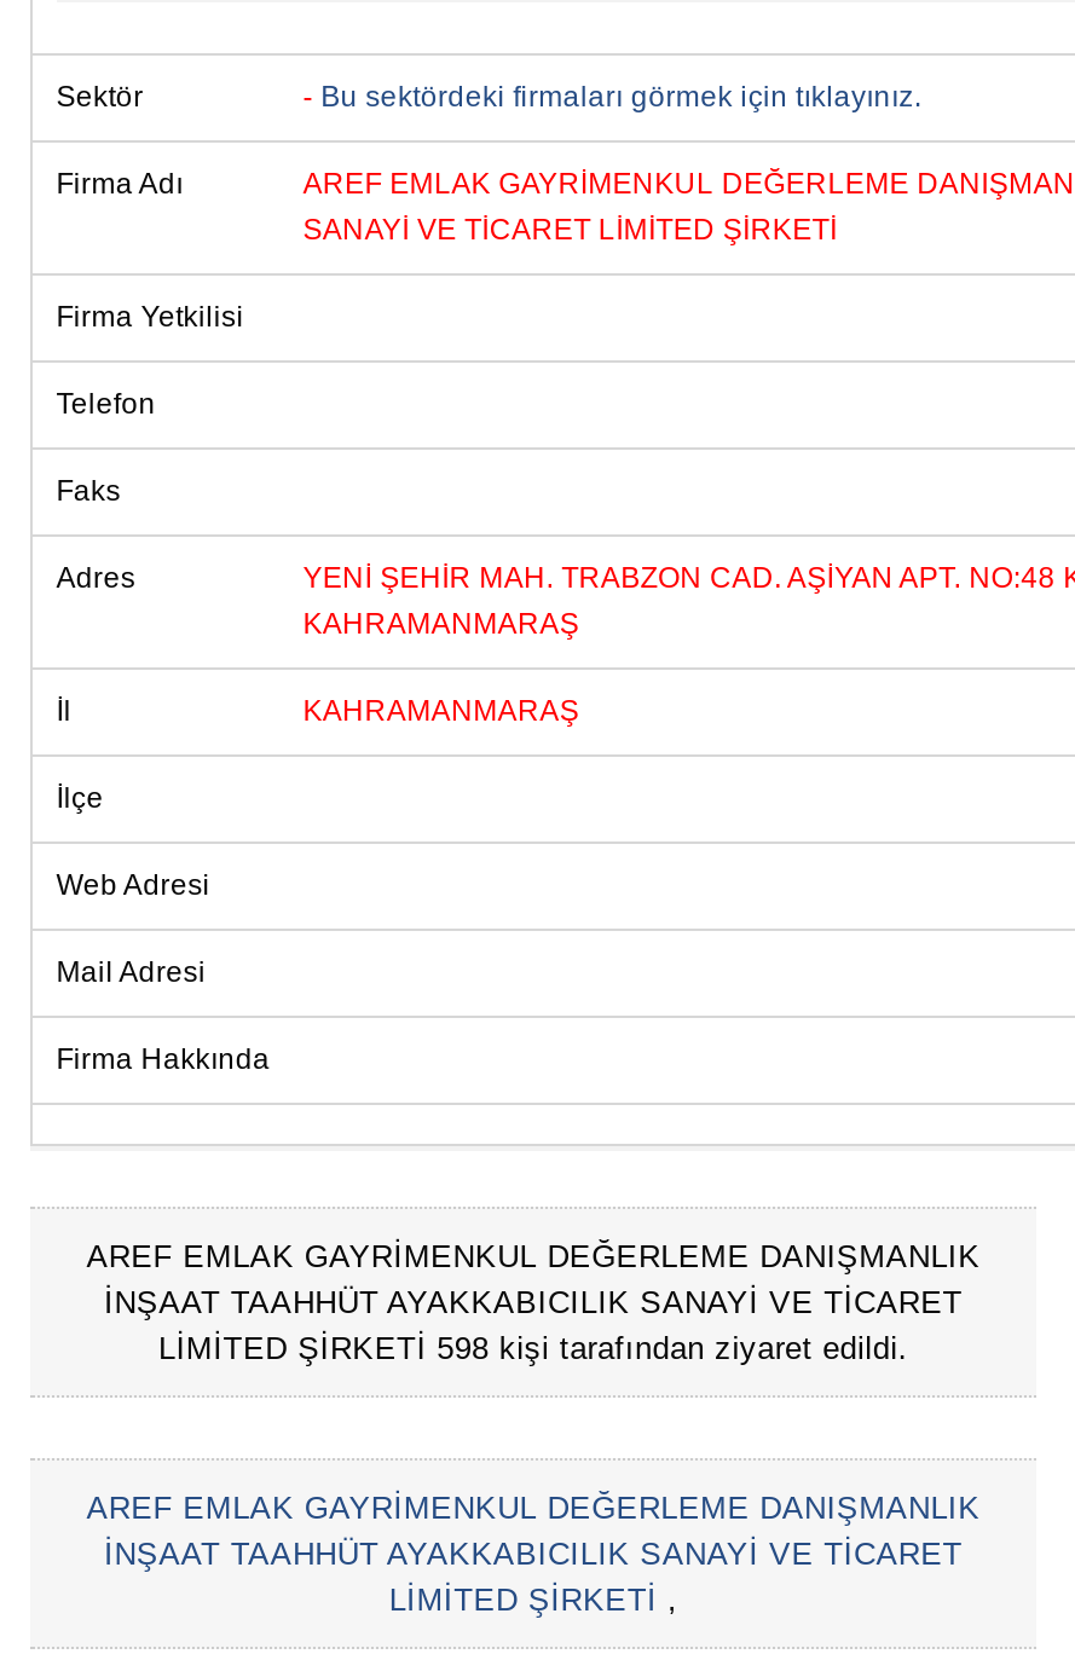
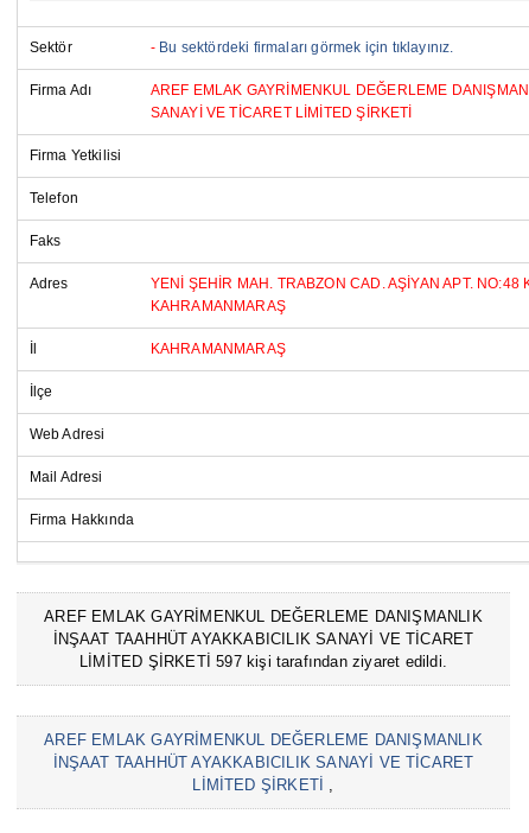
- LİMİTED ŞİRKETİ 598 kişi tarafından ziyaret edildi.
+ LİMİTED ŞİRKETİ 597 kişi tarafından ziyaret edildi.
